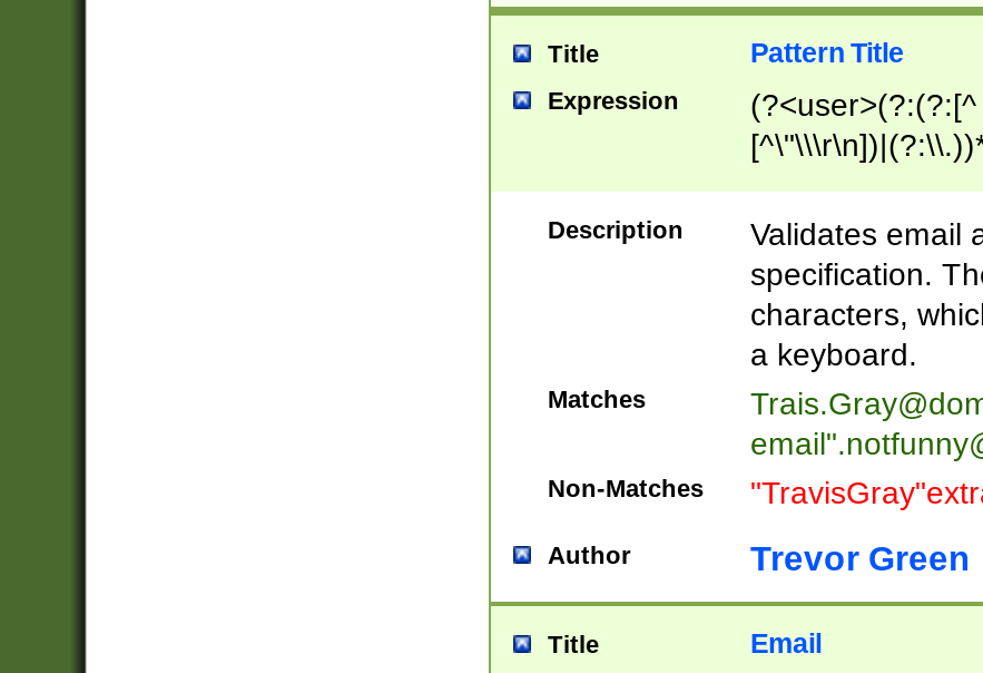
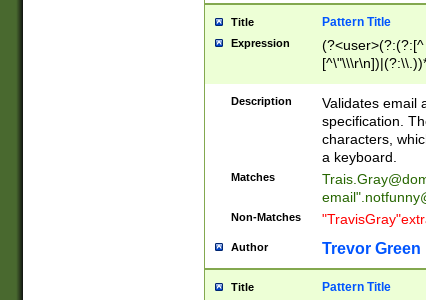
- Email
+ Pattern Title
